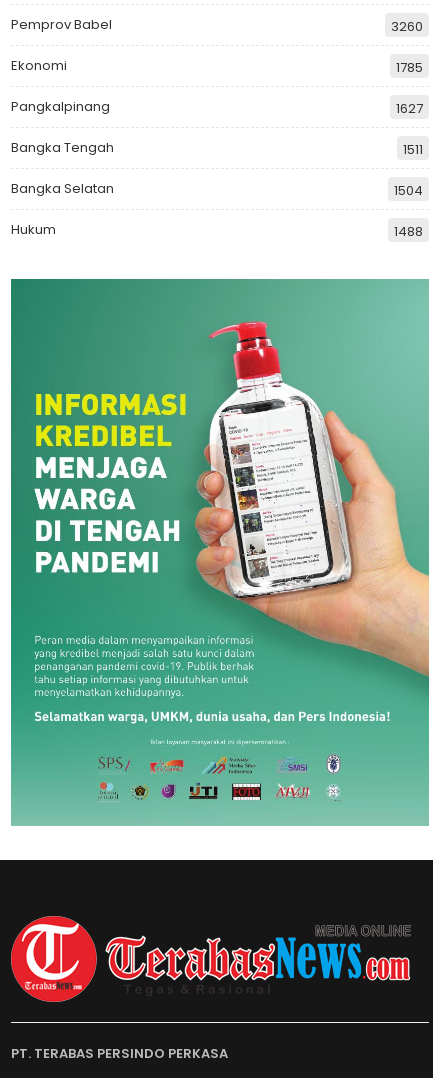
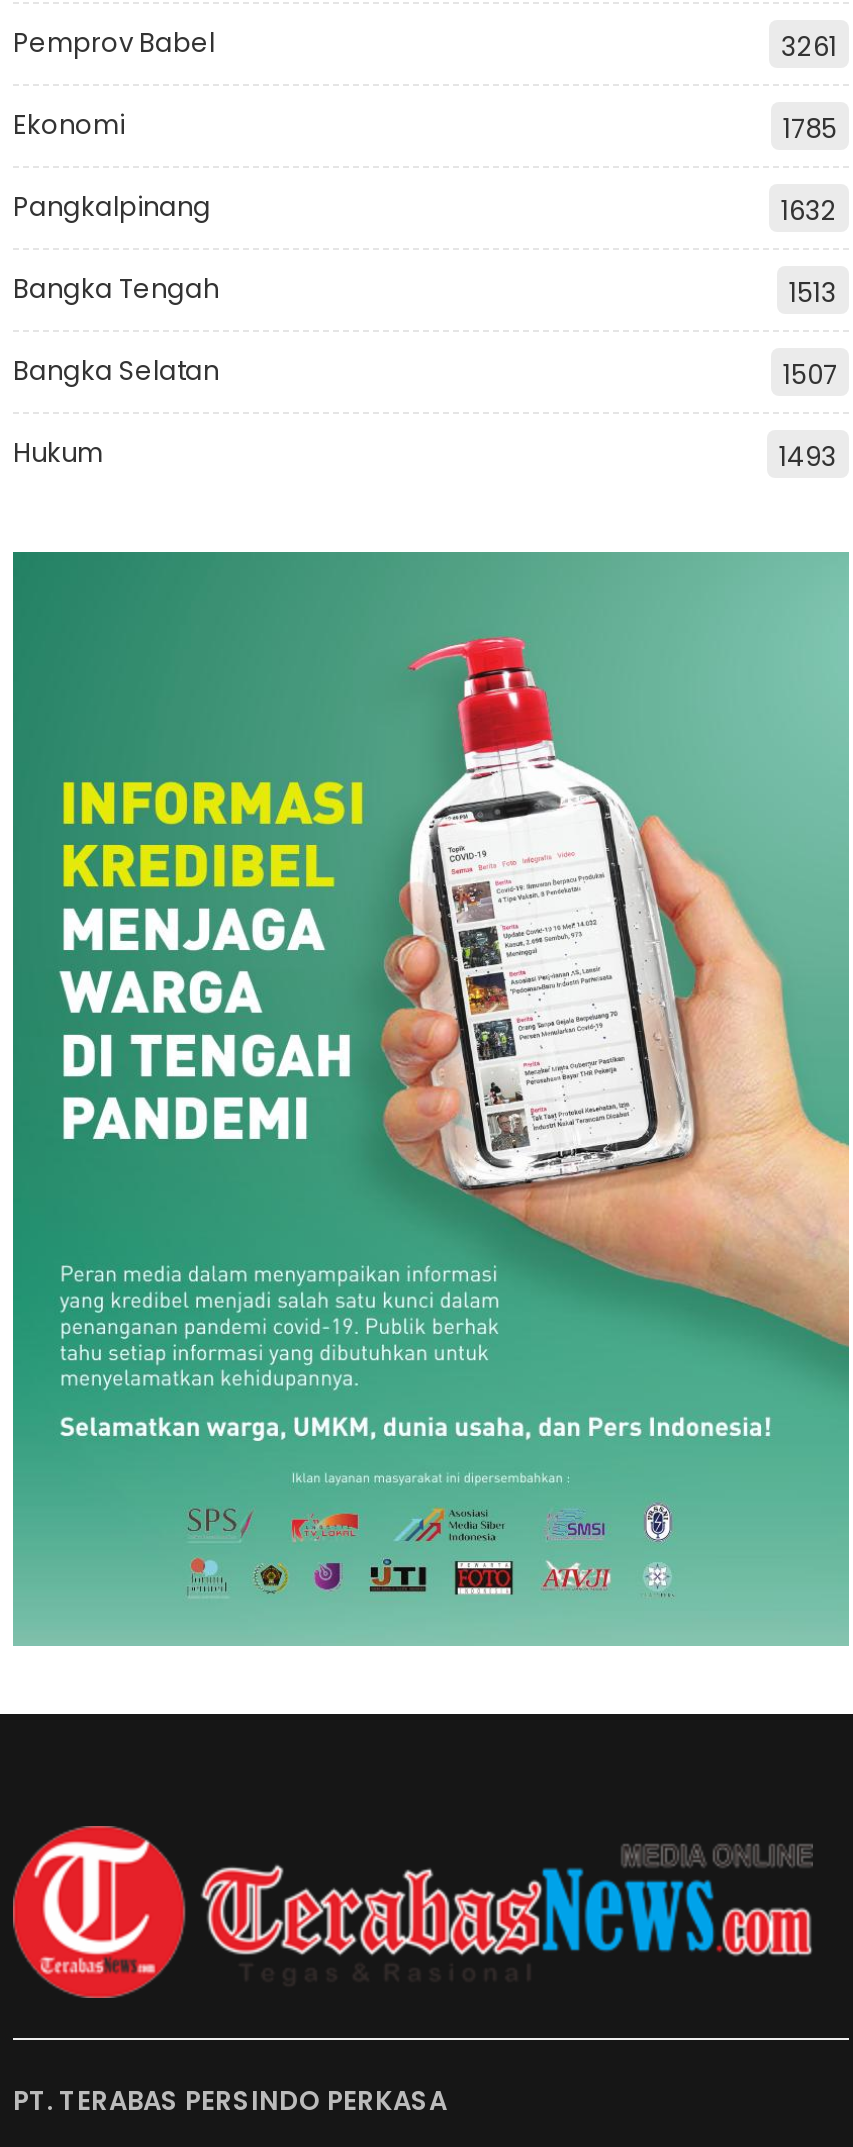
- 3260
+ 3261

- 1627
+ 1632

- 1511
+ 1513

- 1504
+ 1507

- 1488
+ 1493
